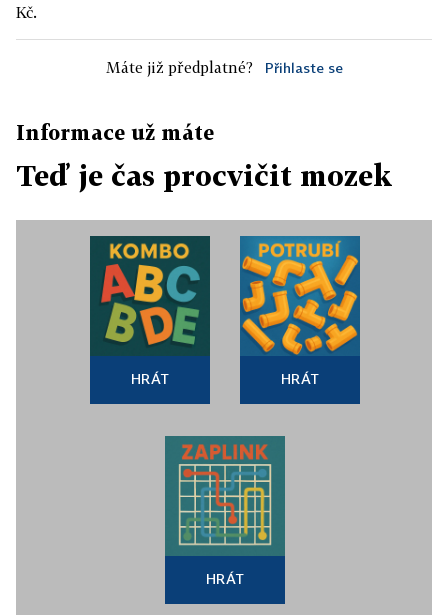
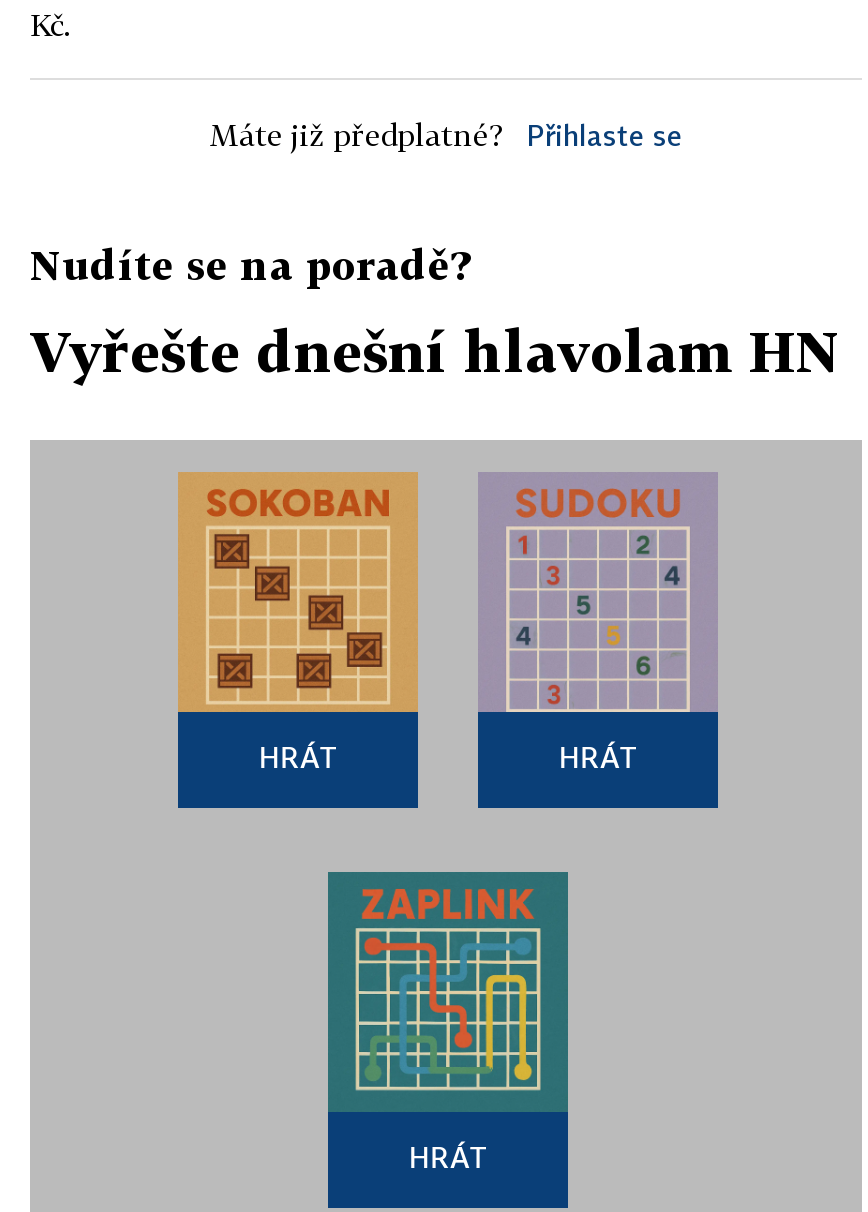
- Informace už máte
+ Nudíte se na poradě?

- Teď je čas procvičit mozek
+ Vyřešte dnešní hlavolam HN

- [image]
+ [image]

- [image]
+ [image]
